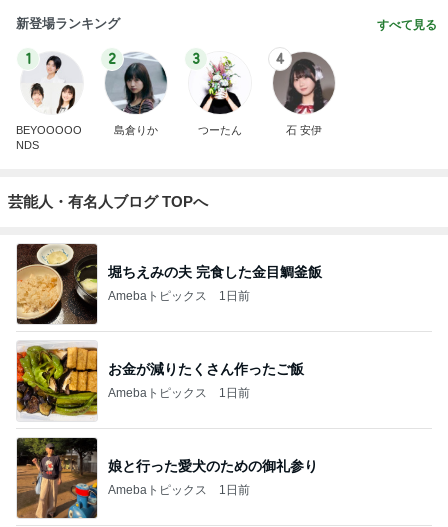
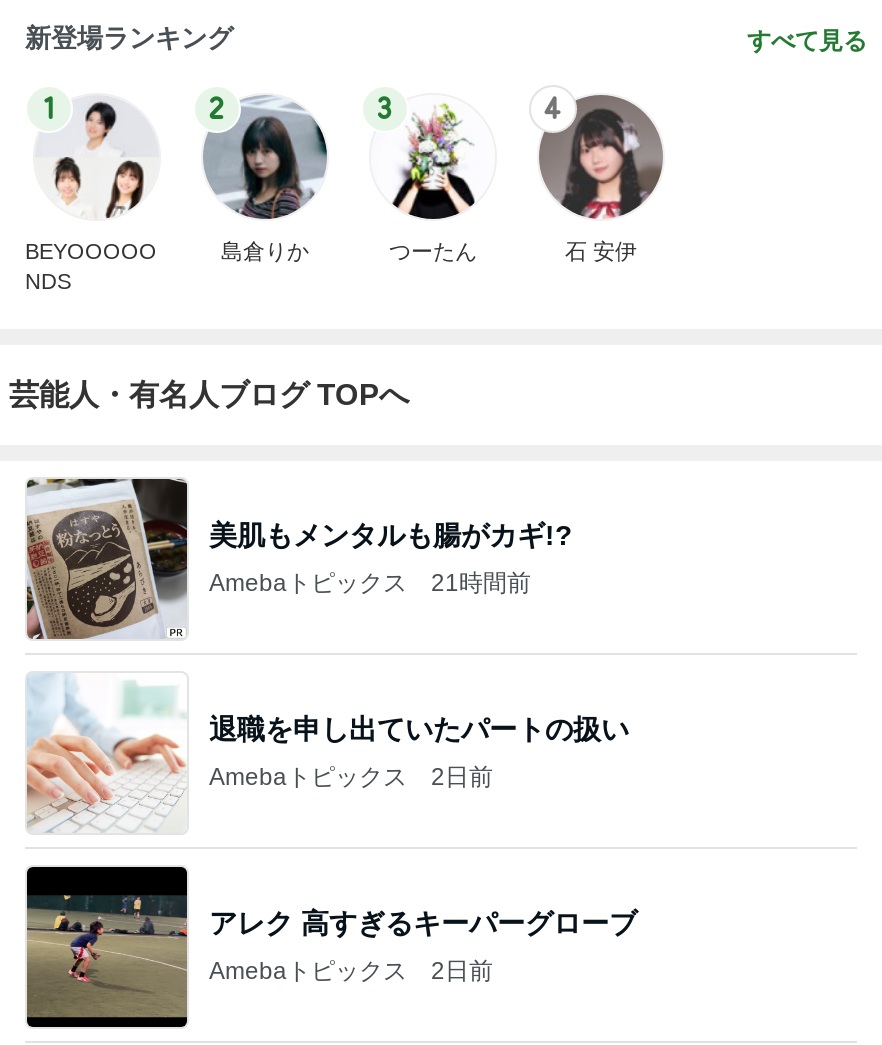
- [image]
- 堀ちえみの夫 完食した金目鯛釜飯
+ [image]
+ 美肌もメンタルも腸がカギ!?

- Amebaトピックス 1日前
+ Amebaトピックス 21時間前

- [image]
- お金が減りたくさん作ったご飯
+ [image]
+ 退職を申し出ていたパートの扱い

- Amebaトピックス 1日前
+ Amebaトピックス 2日前

- [image]
- 娘と行った愛犬のための御礼参り
+ [image]
+ アレク 高すぎるキーパーグローブ

- Amebaトピックス 1日前
+ Amebaトピックス 2日前
